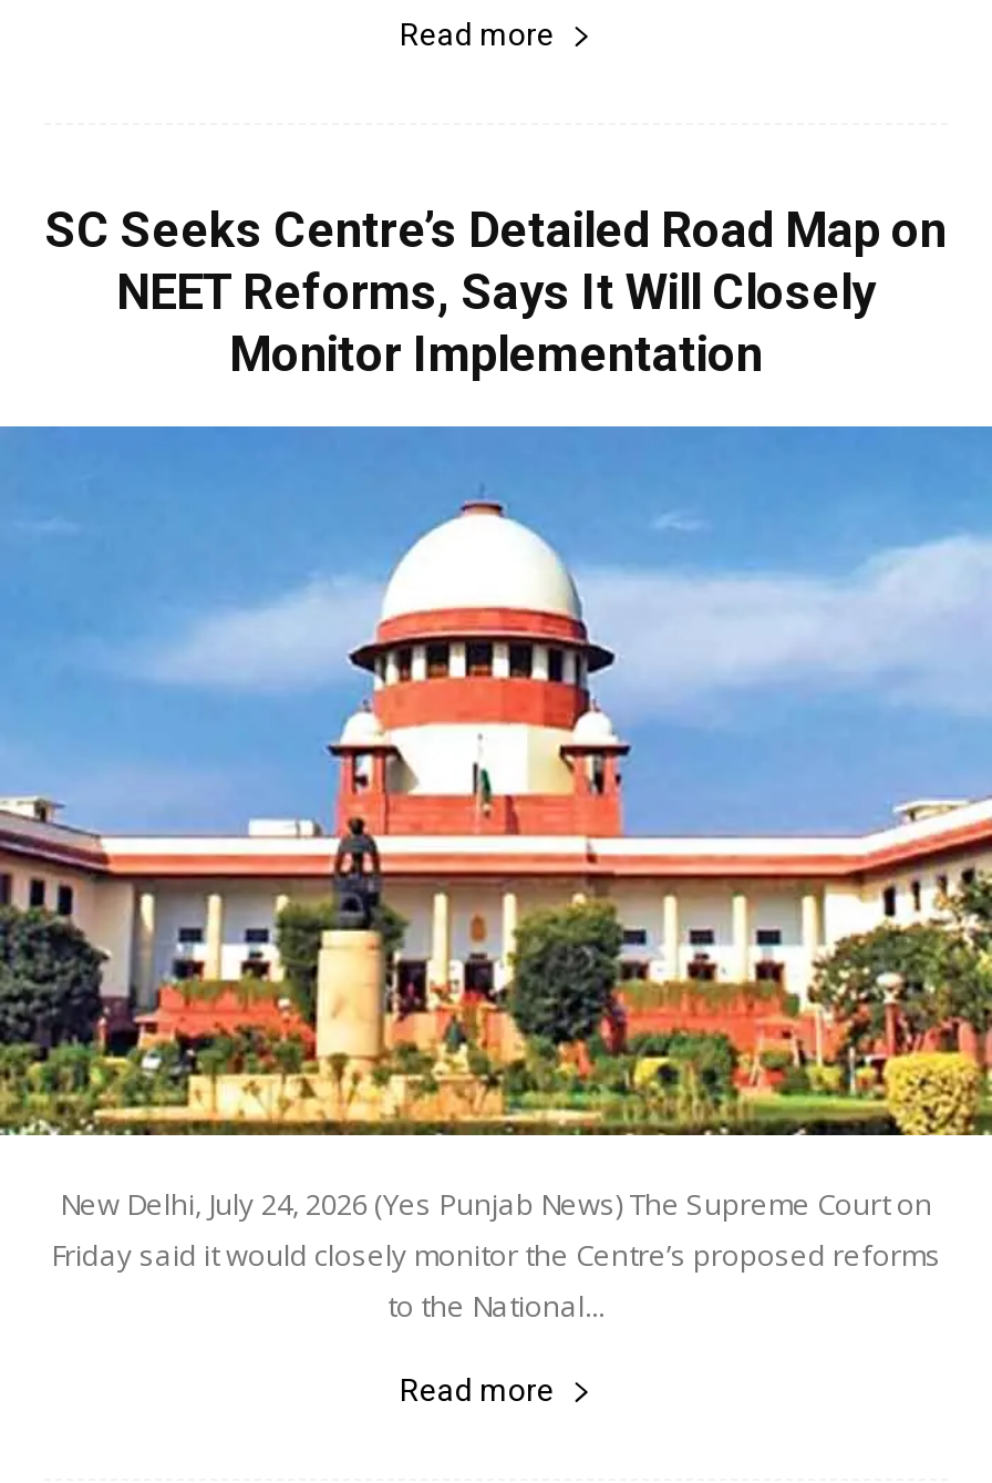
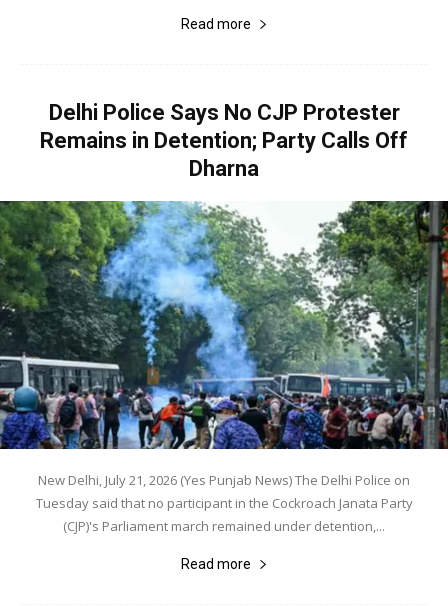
- SC Seeks Centre’s Detailed Road Map on
- NEET Reforms, Says It Will Closely
- Monitor Implementation
+ Delhi Police Says No CJP Protester
+ Remains in Detention; Party Calls Off
+ Dharna

- [image]
- New Delhi, July 24, 2026 (Yes Punjab News) The Supreme Court on
- Friday said it would closely monitor the Centre’s proposed reforms
- to the National...
+ [image]
+ New Delhi, July 21, 2026 (Yes Punjab News) The Delhi Police on
+ Tuesday said that no participant in the Cockroach Janata Party
+ (CJP)'s Parliament march remained under detention,...
